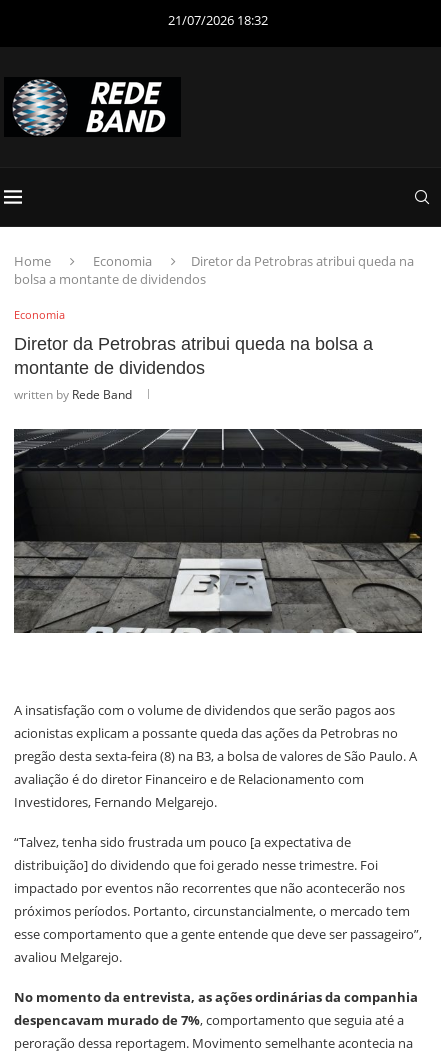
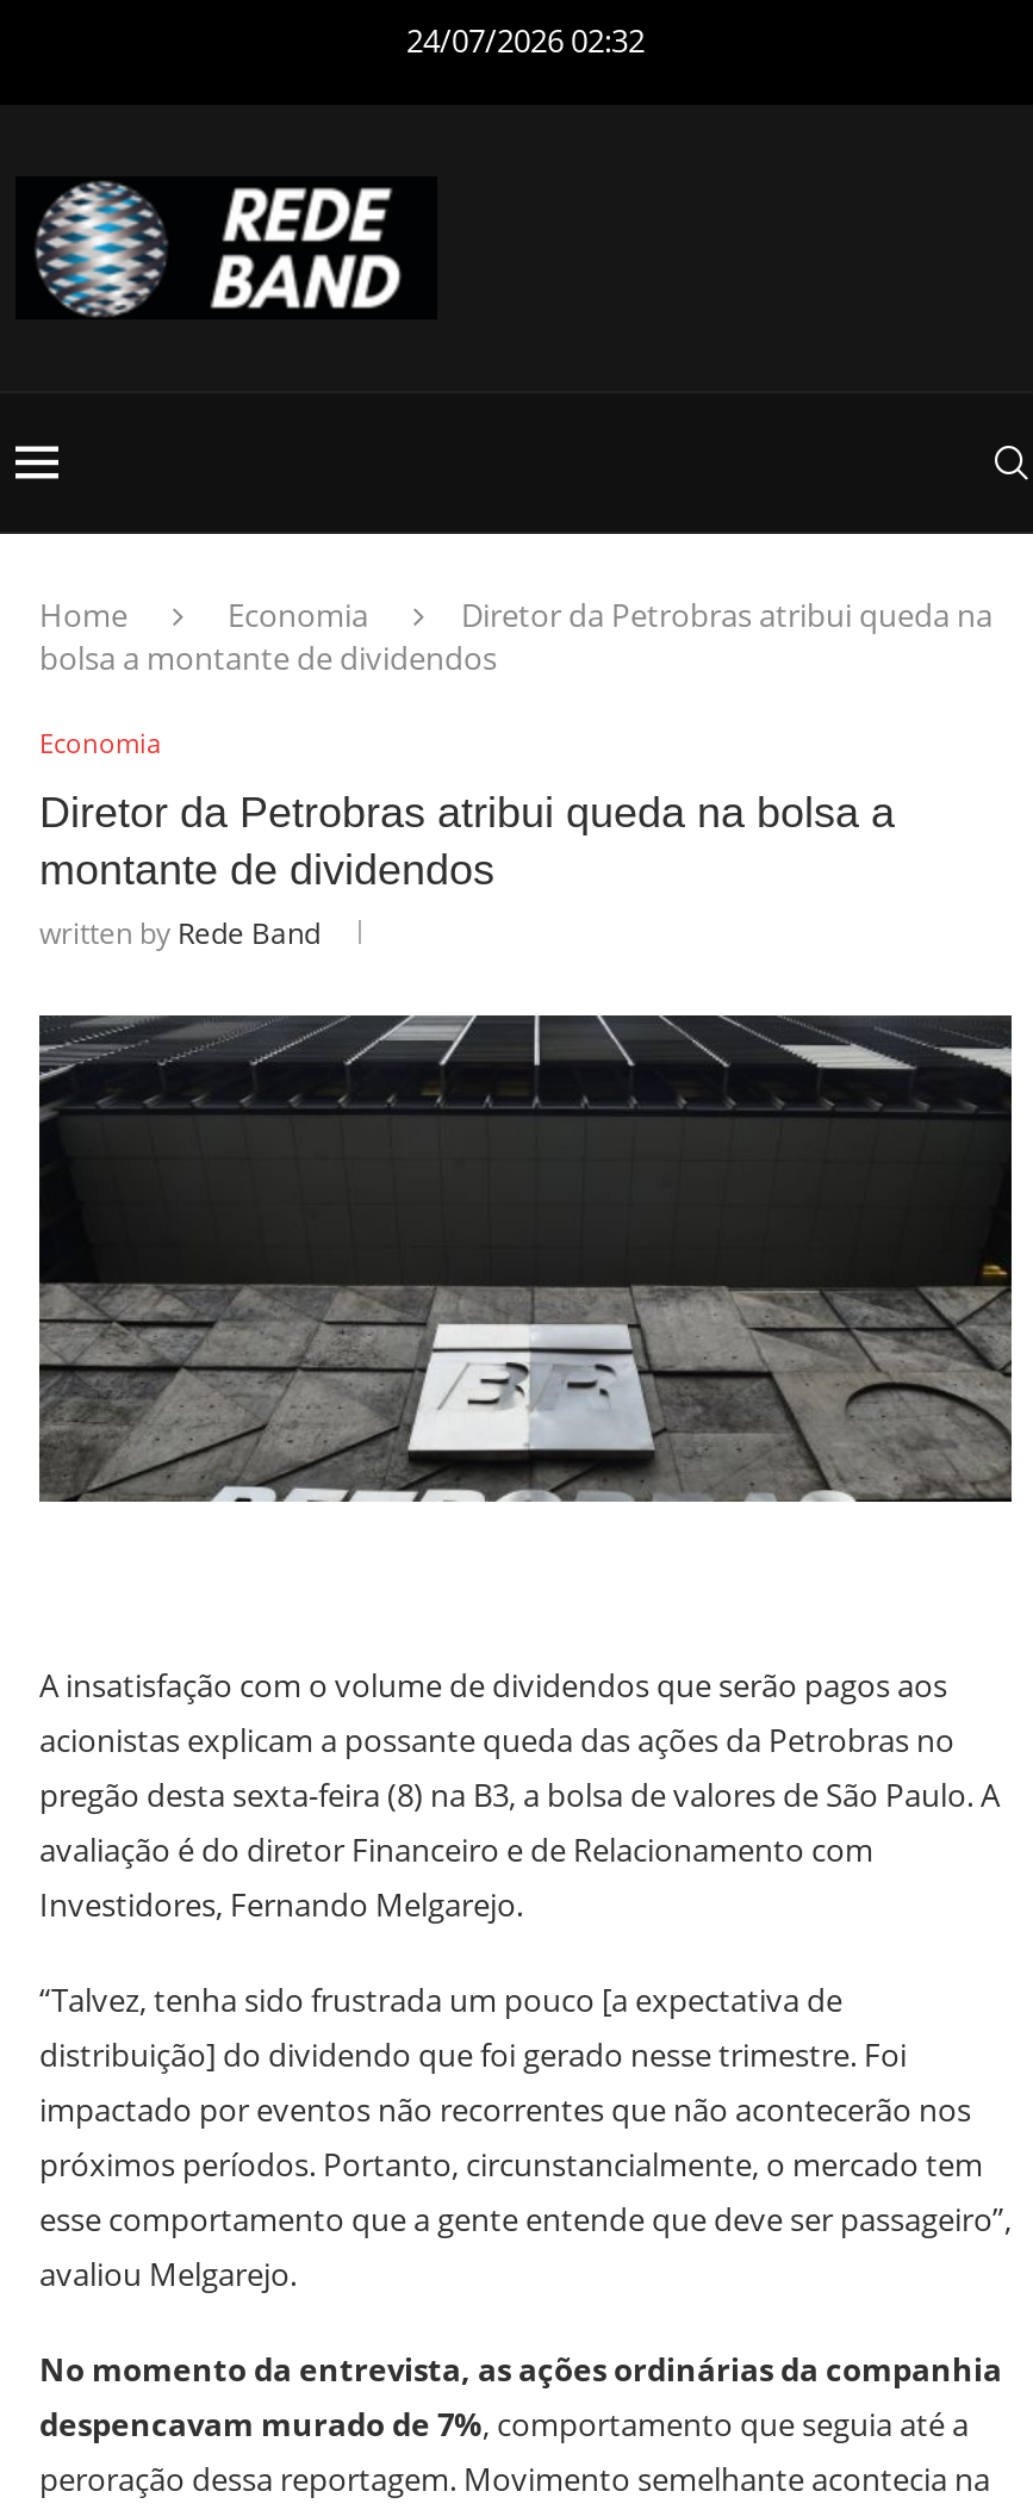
- 21/07/2026 18:32
+ 24/07/2026 02:32
